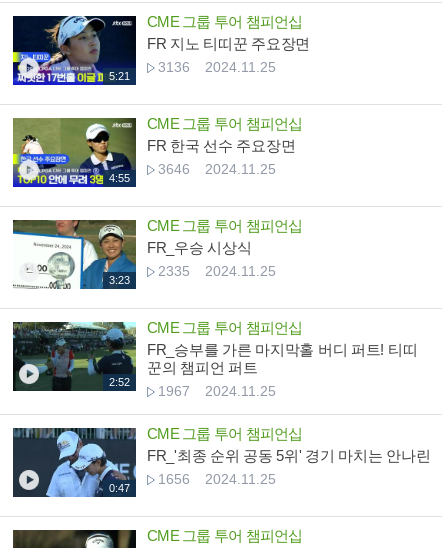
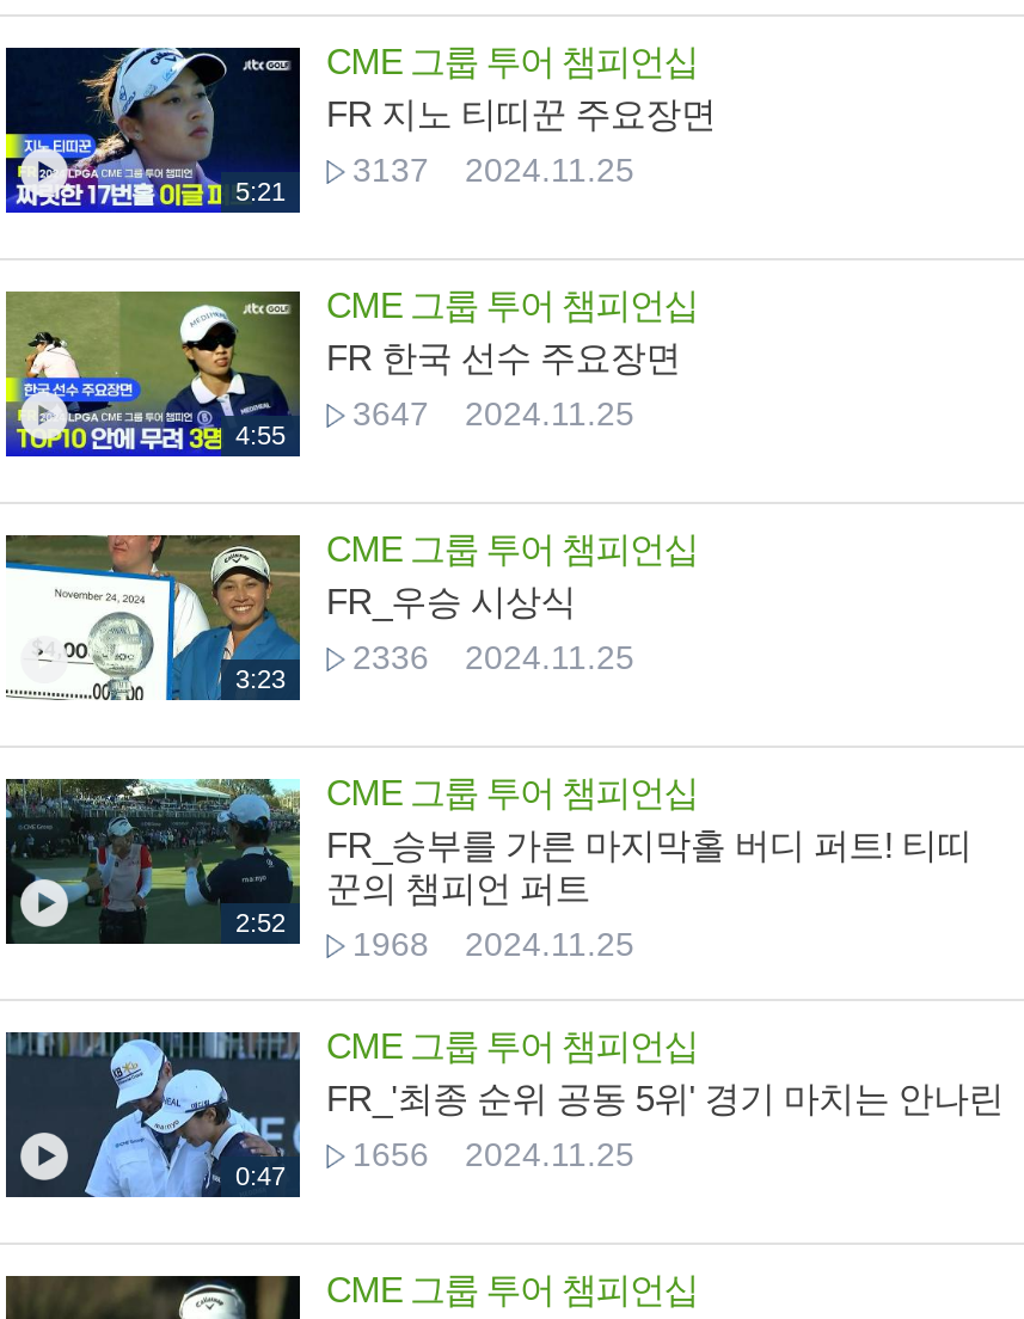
- 3136 2024.11.25
+ 3137 2024.11.25

- 3646 2024.11.25
+ 3647 2024.11.25

- 2335 2024.11.25
+ 2336 2024.11.25

- 1967 2024.11.25
+ 1968 2024.11.25
